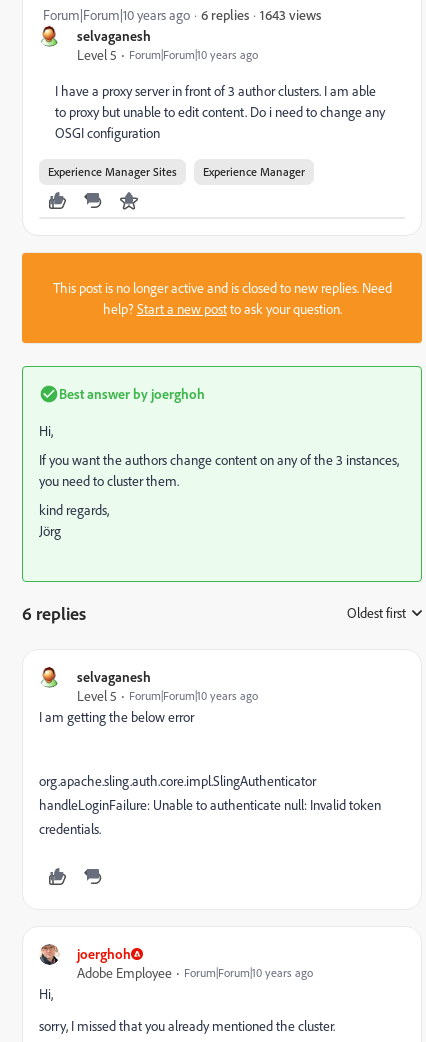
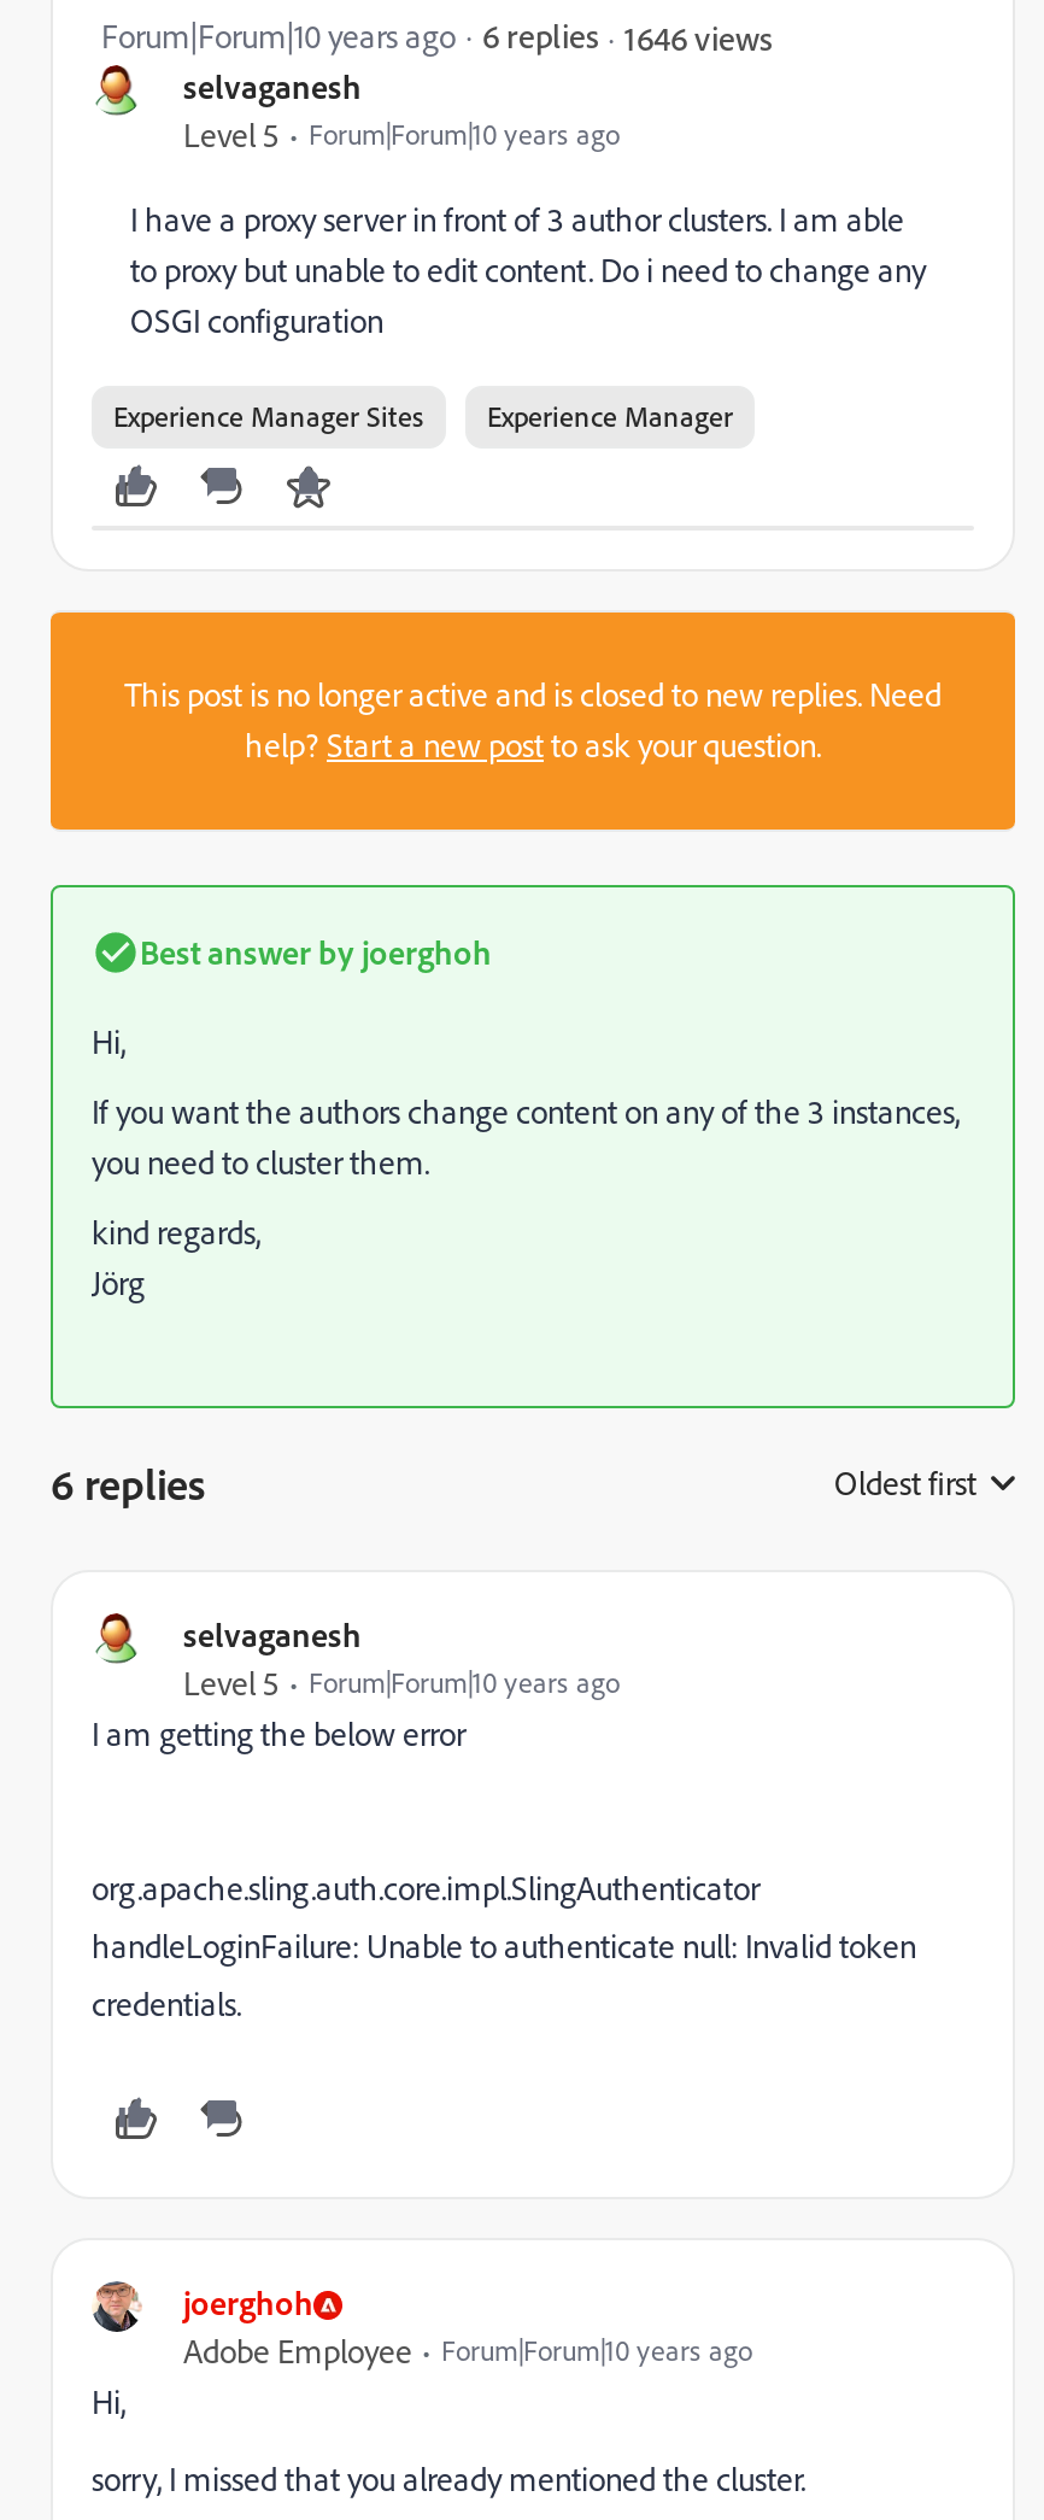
- 1643 views
+ 1646 views
